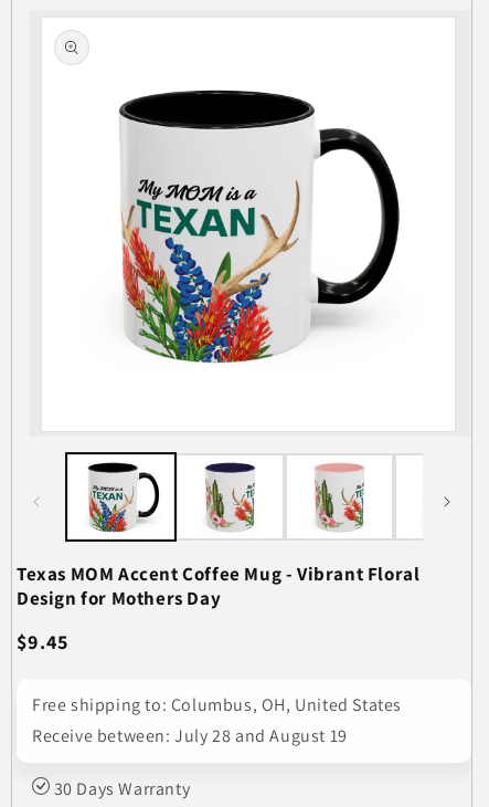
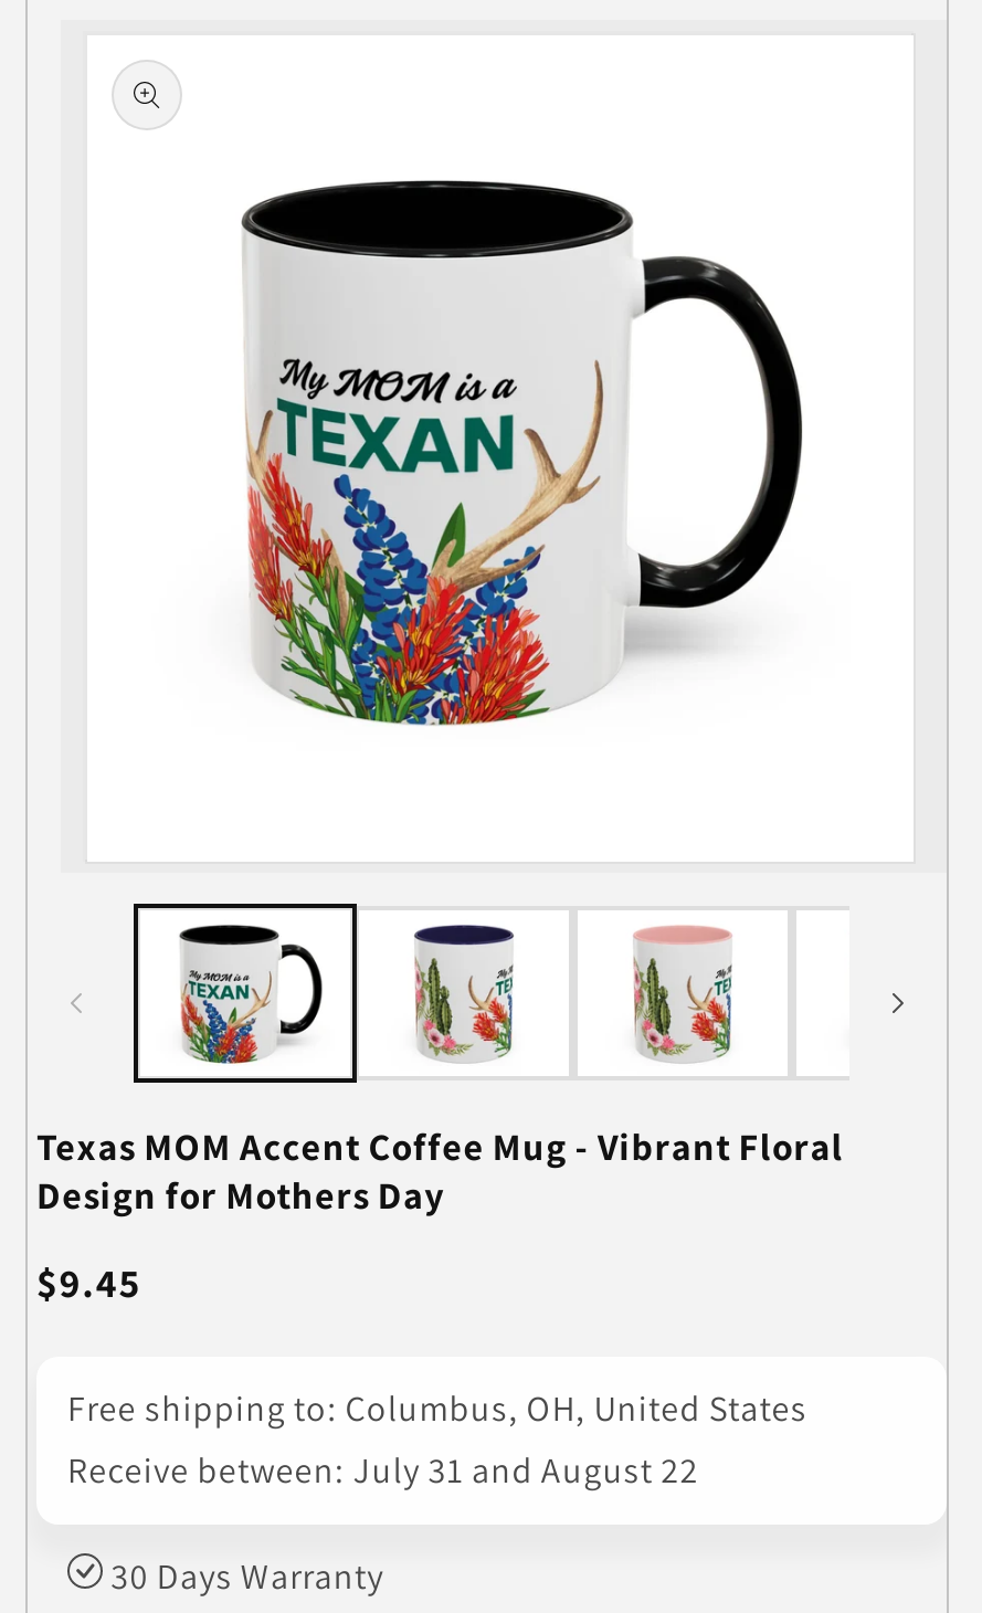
- Receive between: July 28 and August 19
+ Receive between: July 31 and August 22
